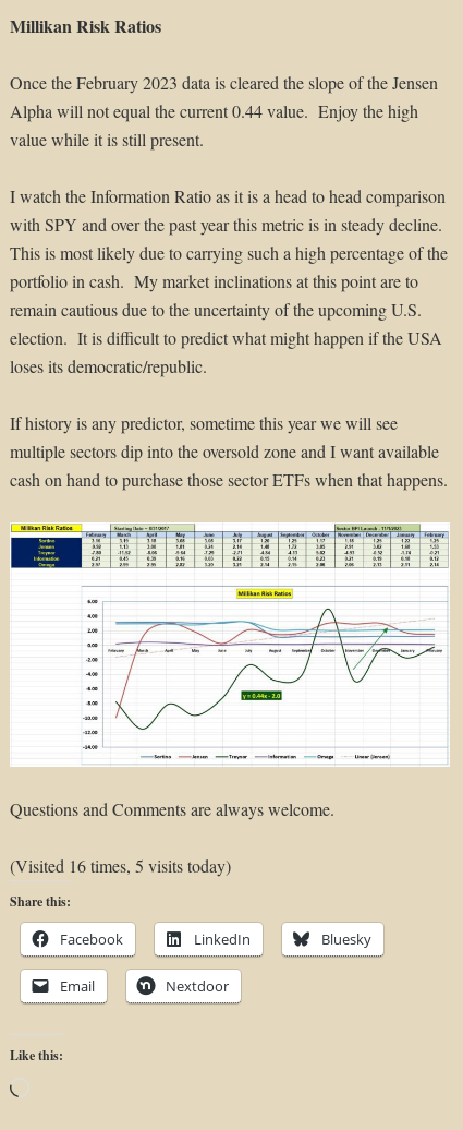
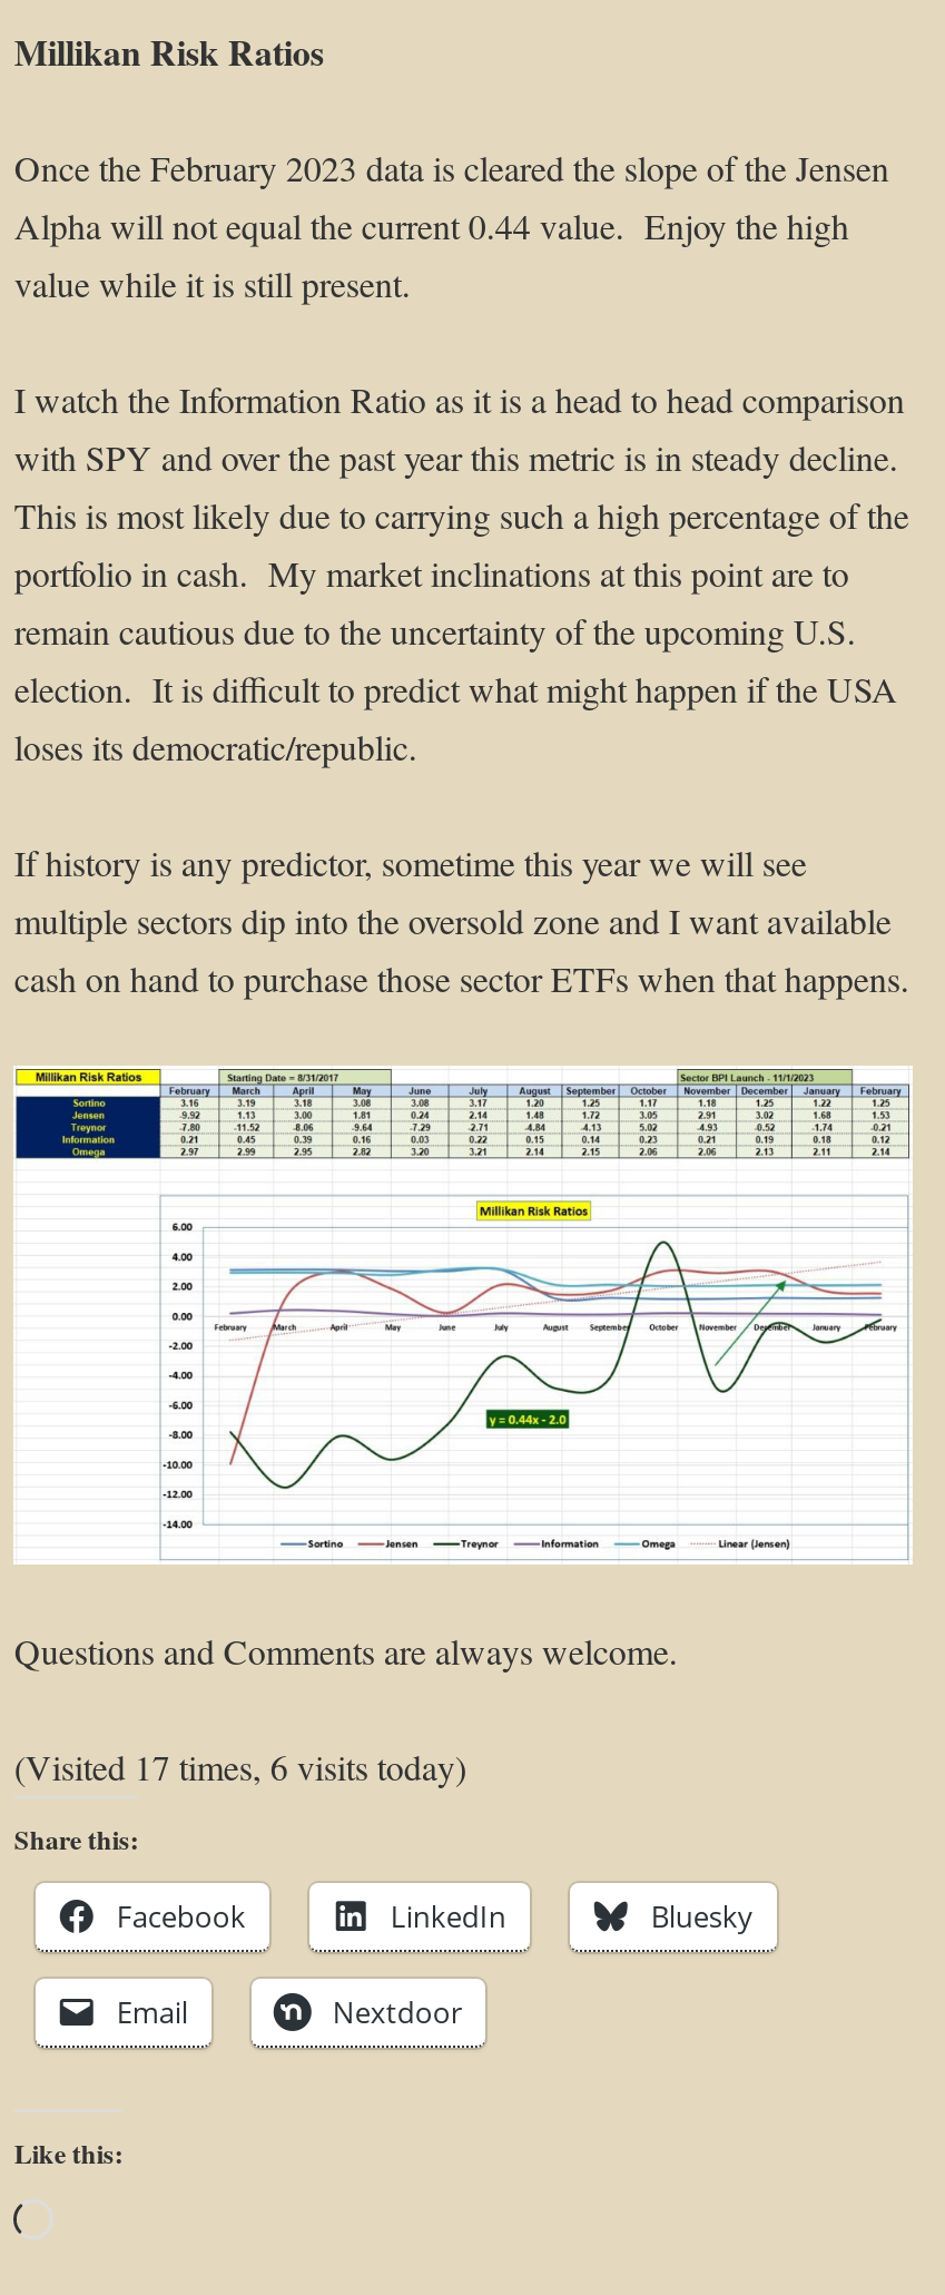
- (Visited 16 times, 5 visits today)
+ (Visited 17 times, 6 visits today)
